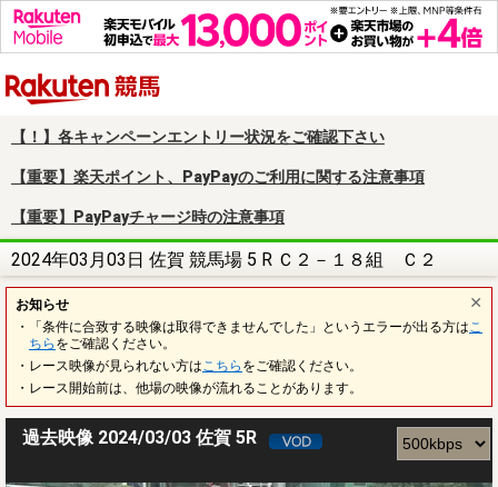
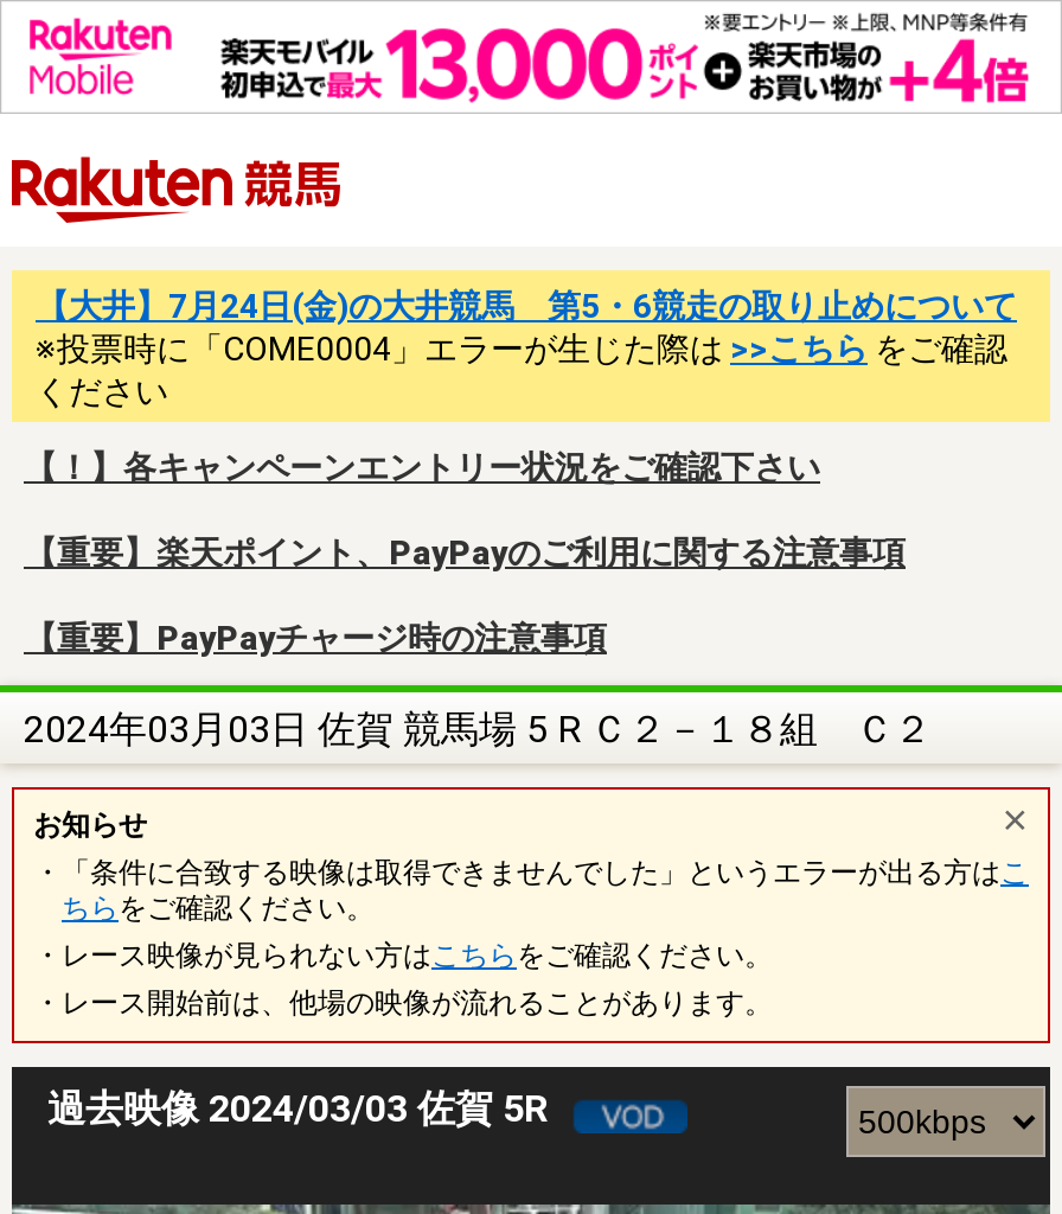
+ 【大井】7月24日(金)の大井競馬 第5・6競走の取り止めについて
+ ※投票時に「COME0004」エラーが生じた際は>>こちらをご確認
+ ください
